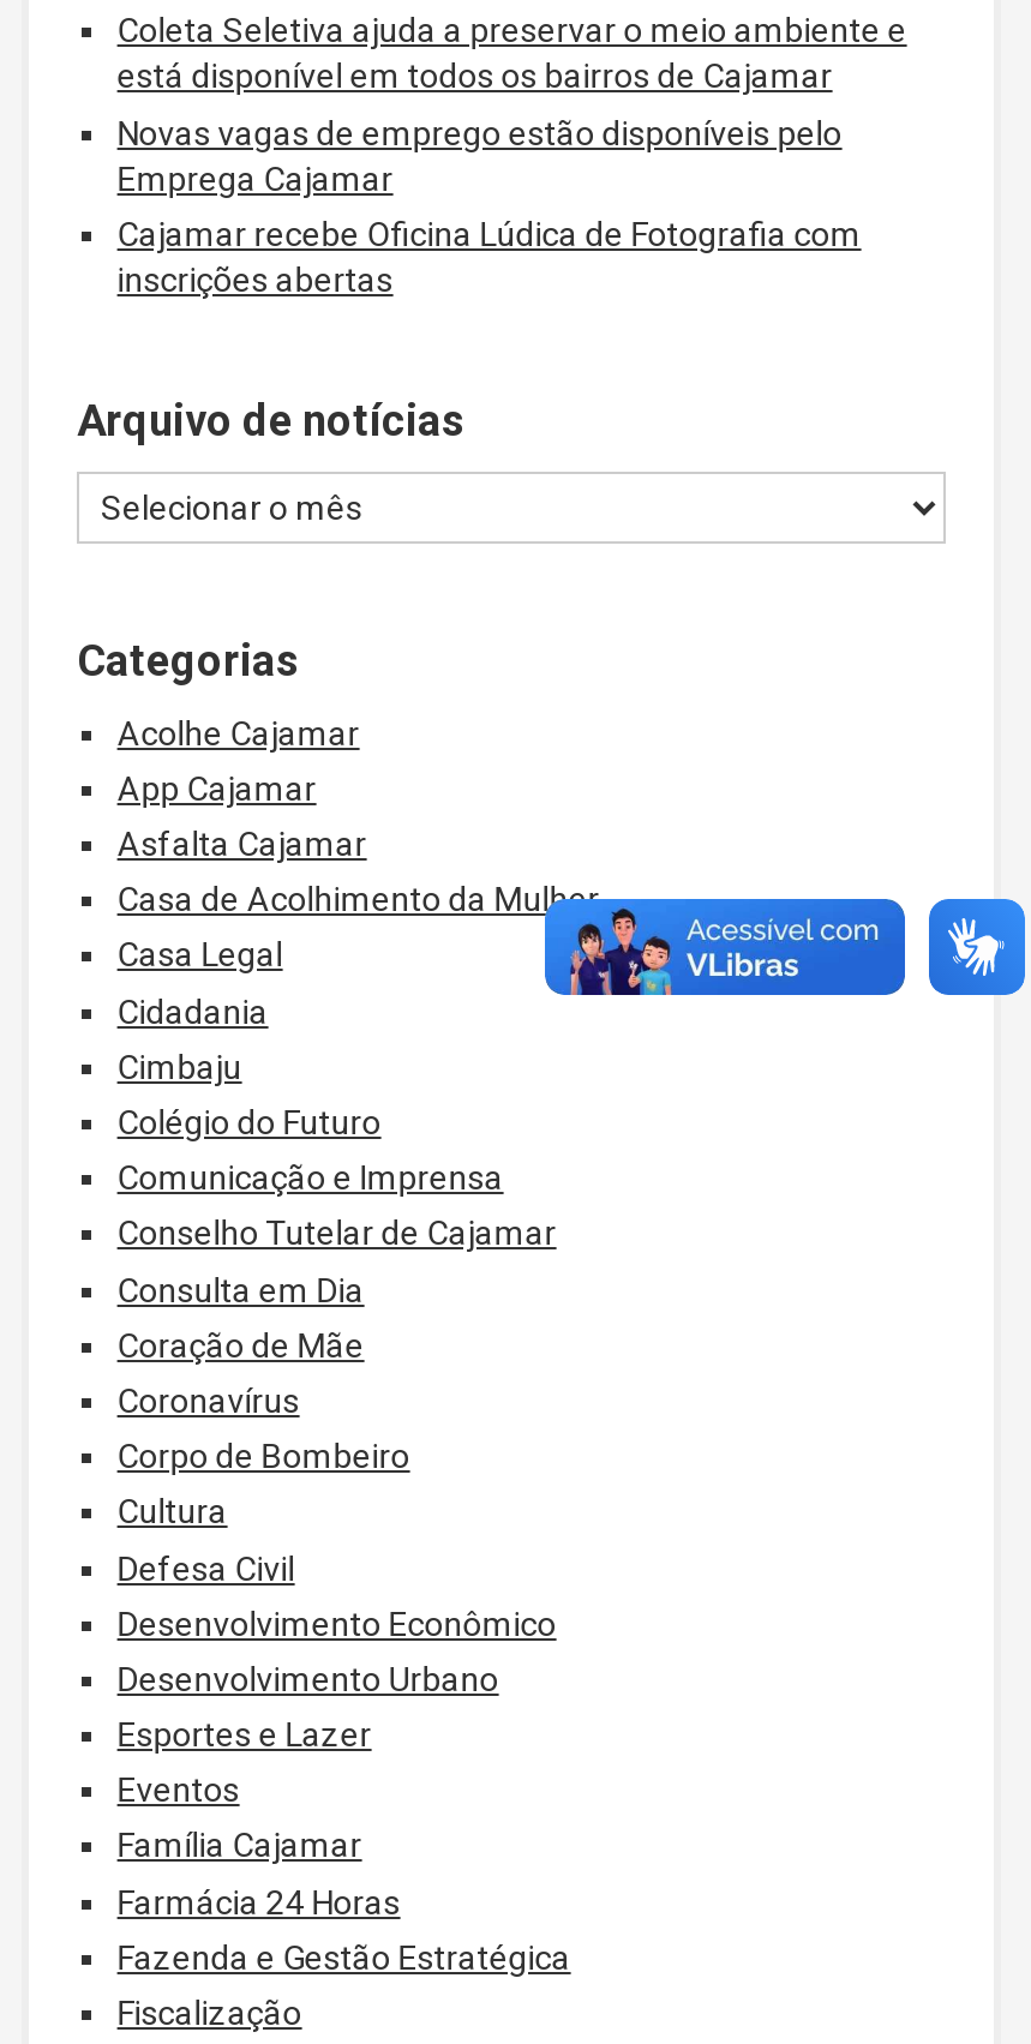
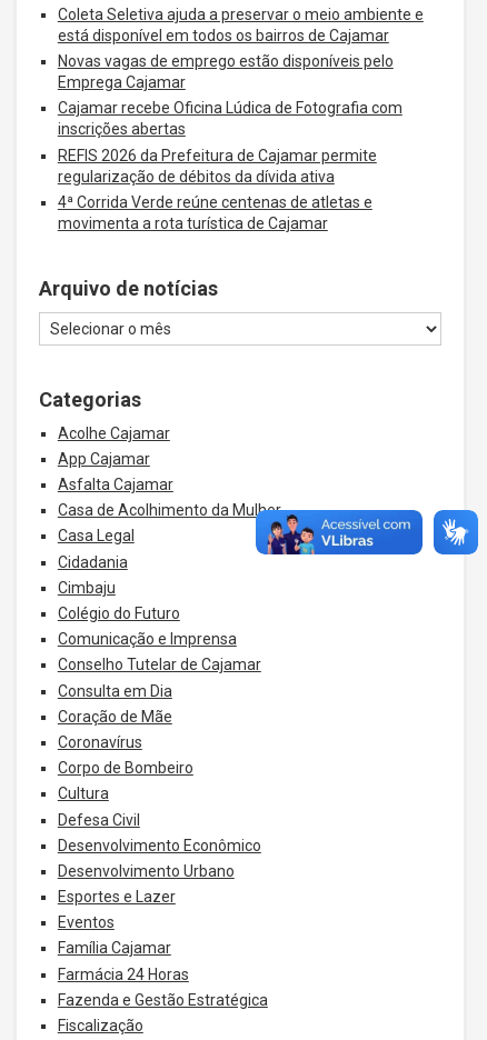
+ REFIS 2026 da Prefeitura de Cajamar permite
+ regularização de débitos da dívida ativa
+ 4ª Corrida Verde reúne centenas de atletas e
+ movimenta a rota turística de Cajamar
